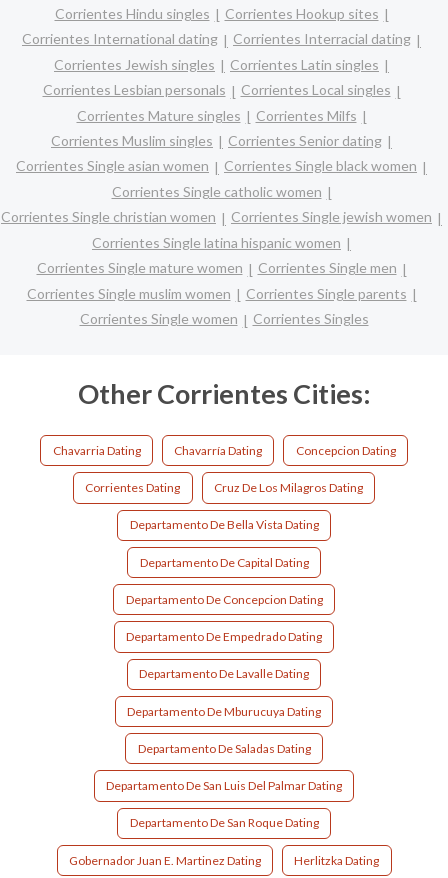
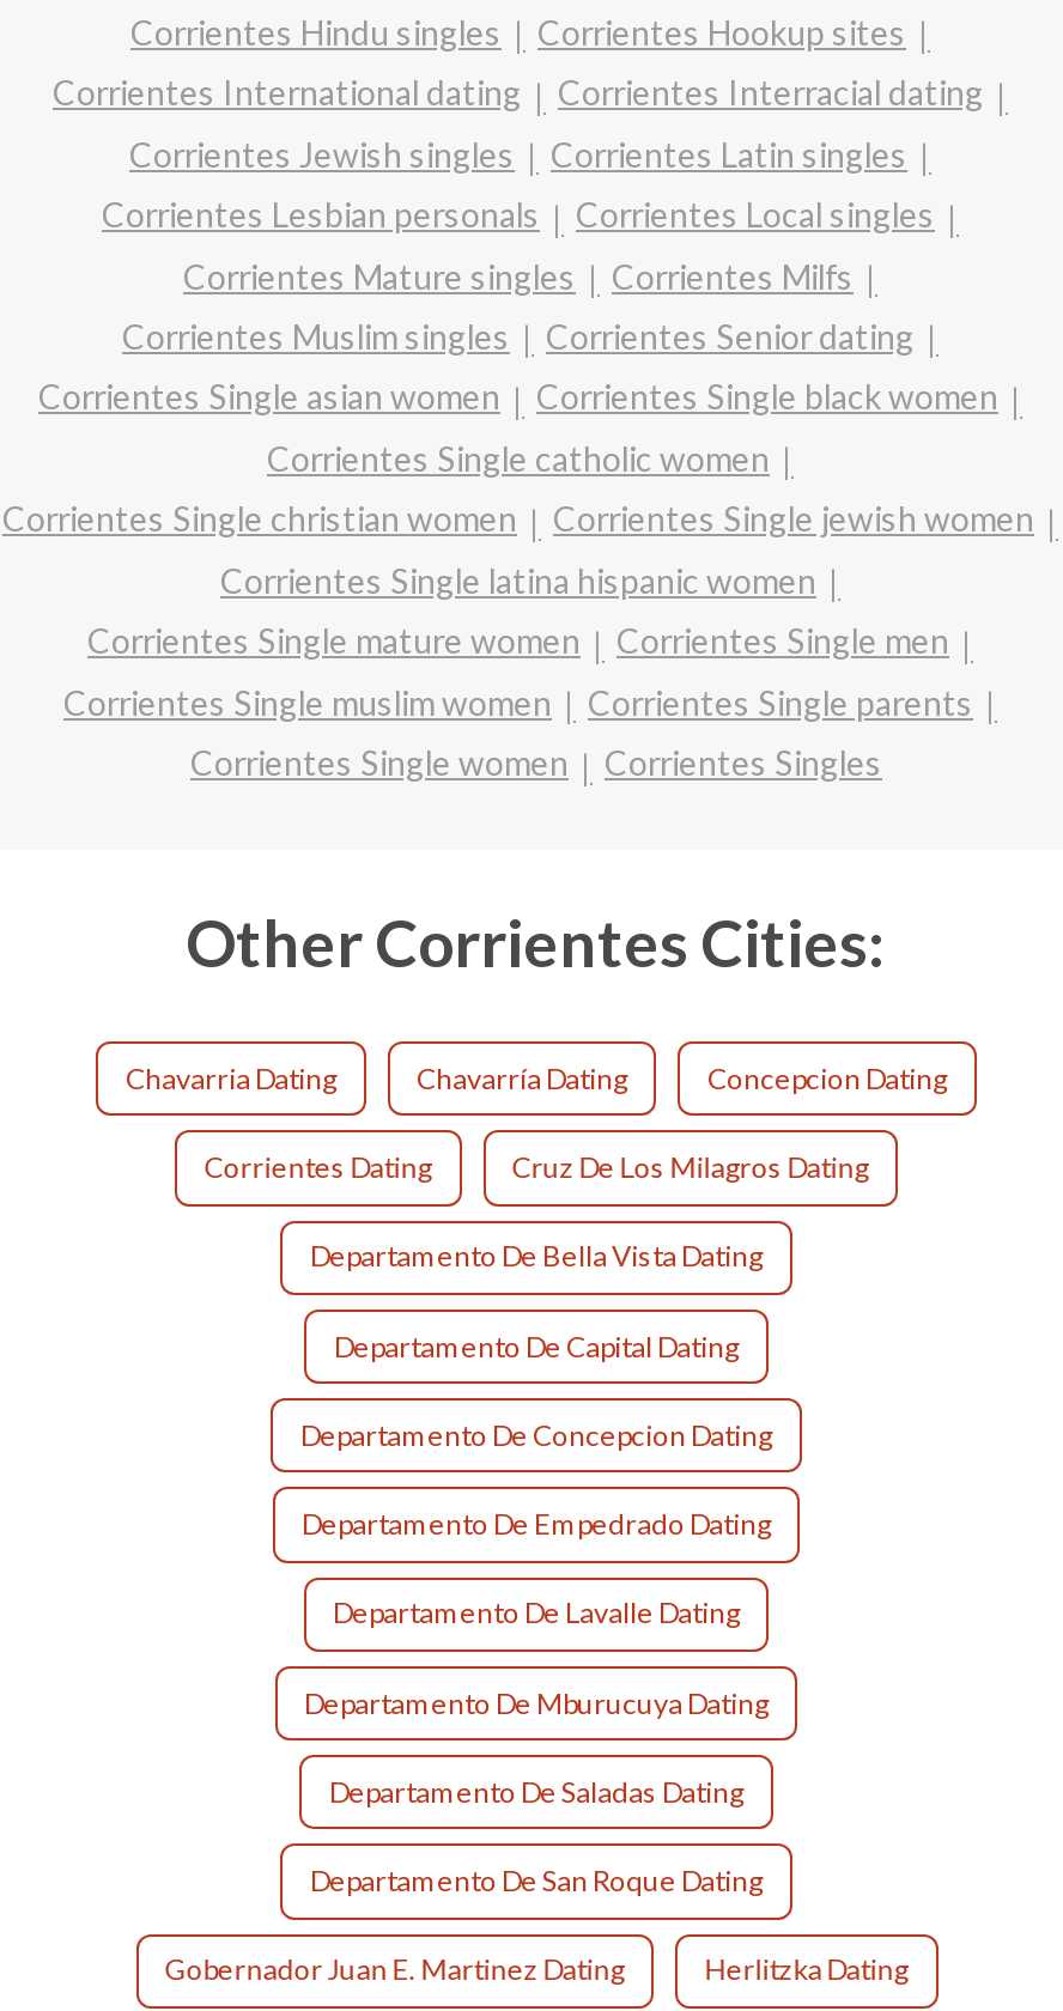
- Departamento De San Luis Del Palmar Dating
